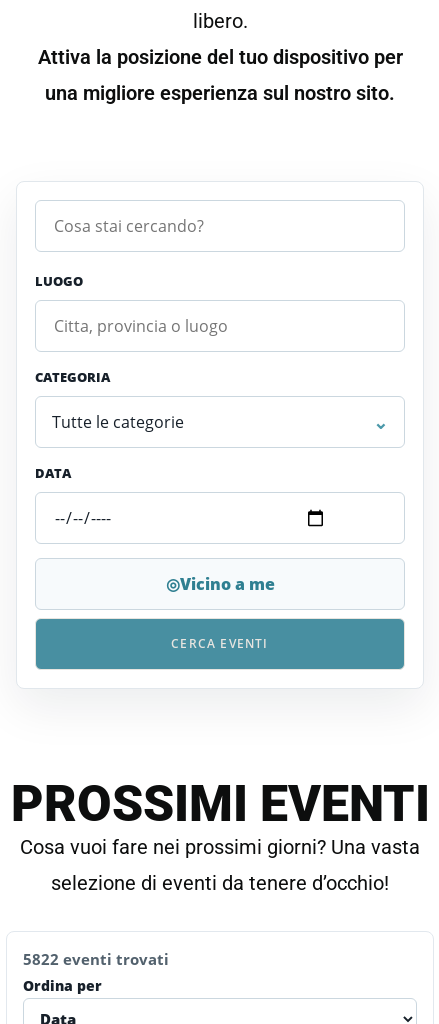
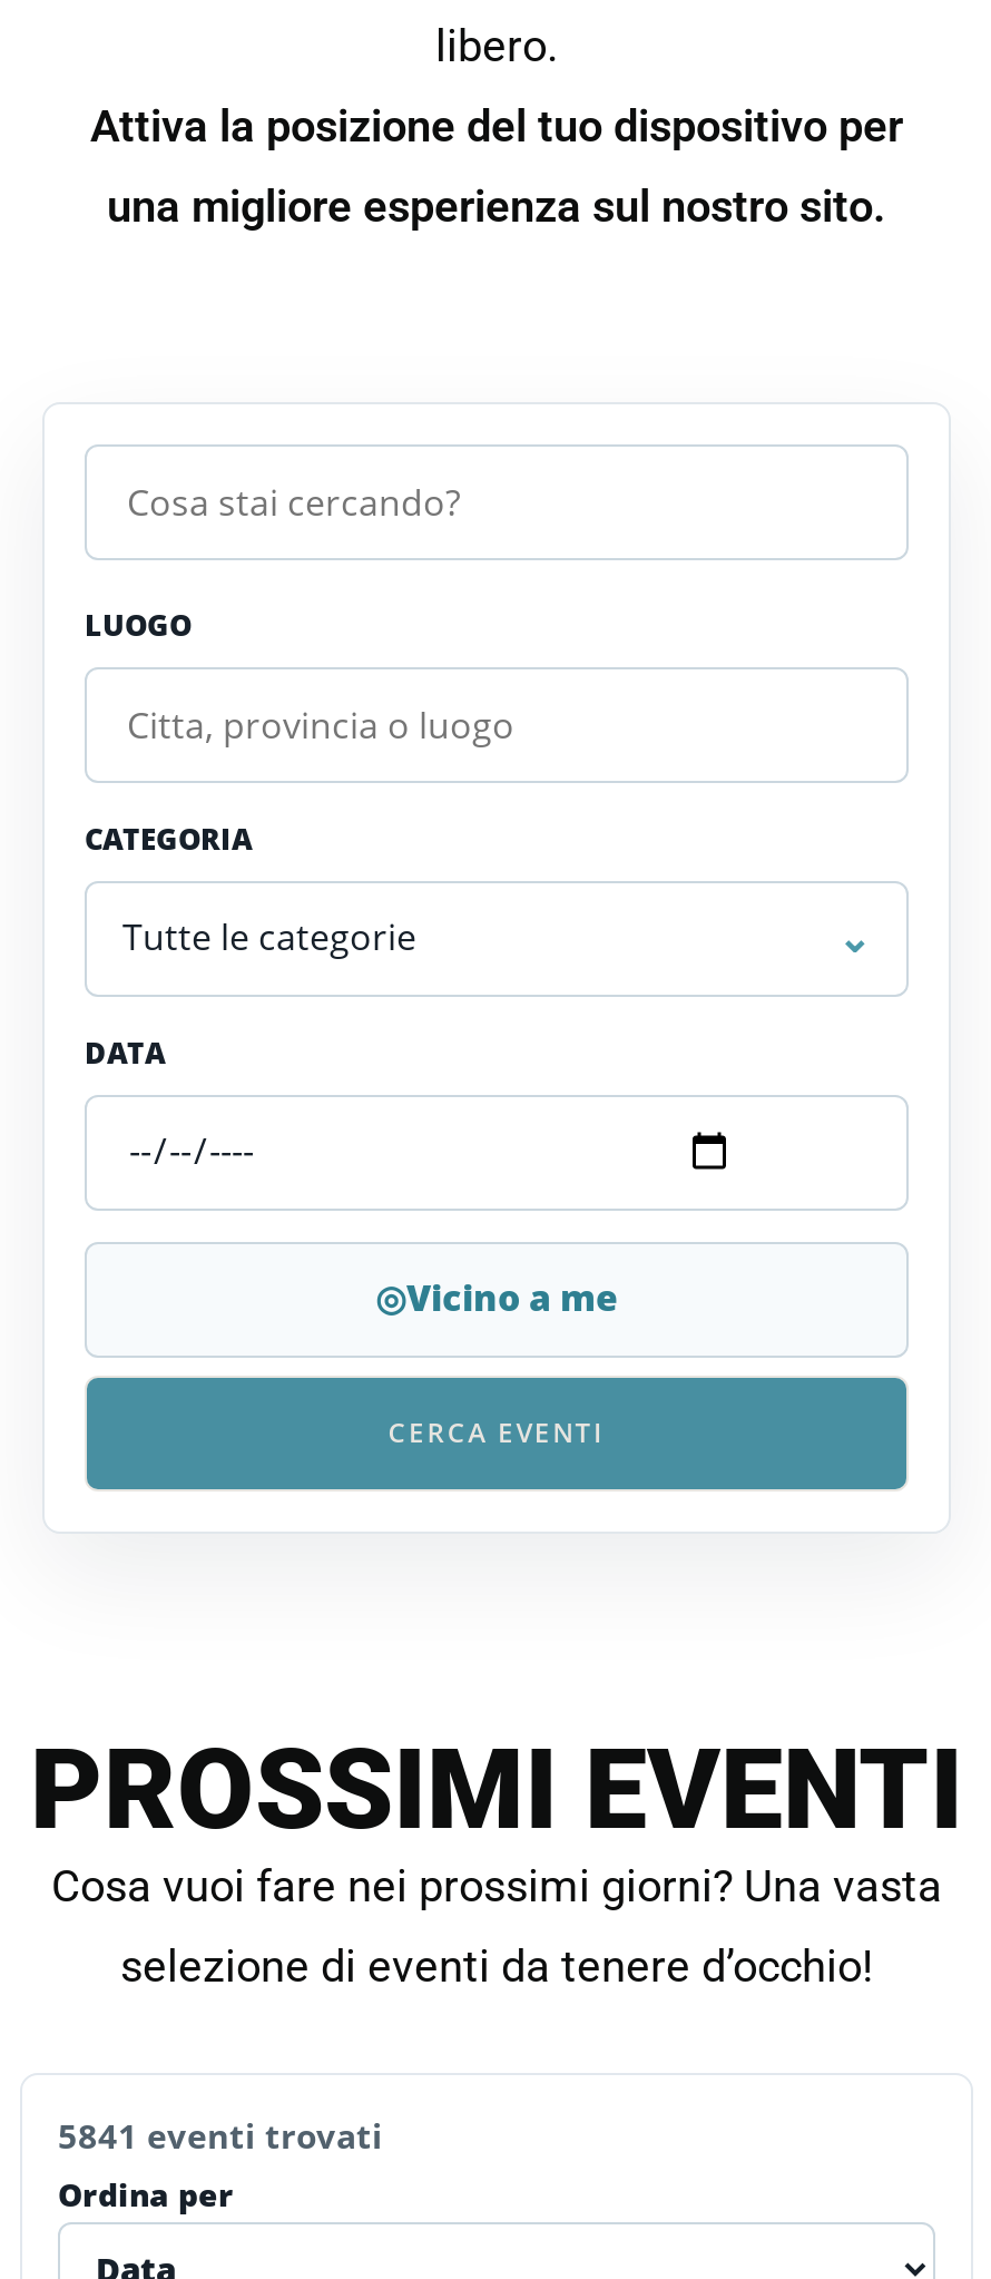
- 5822 eventi trovati
+ 5841 eventi trovati
